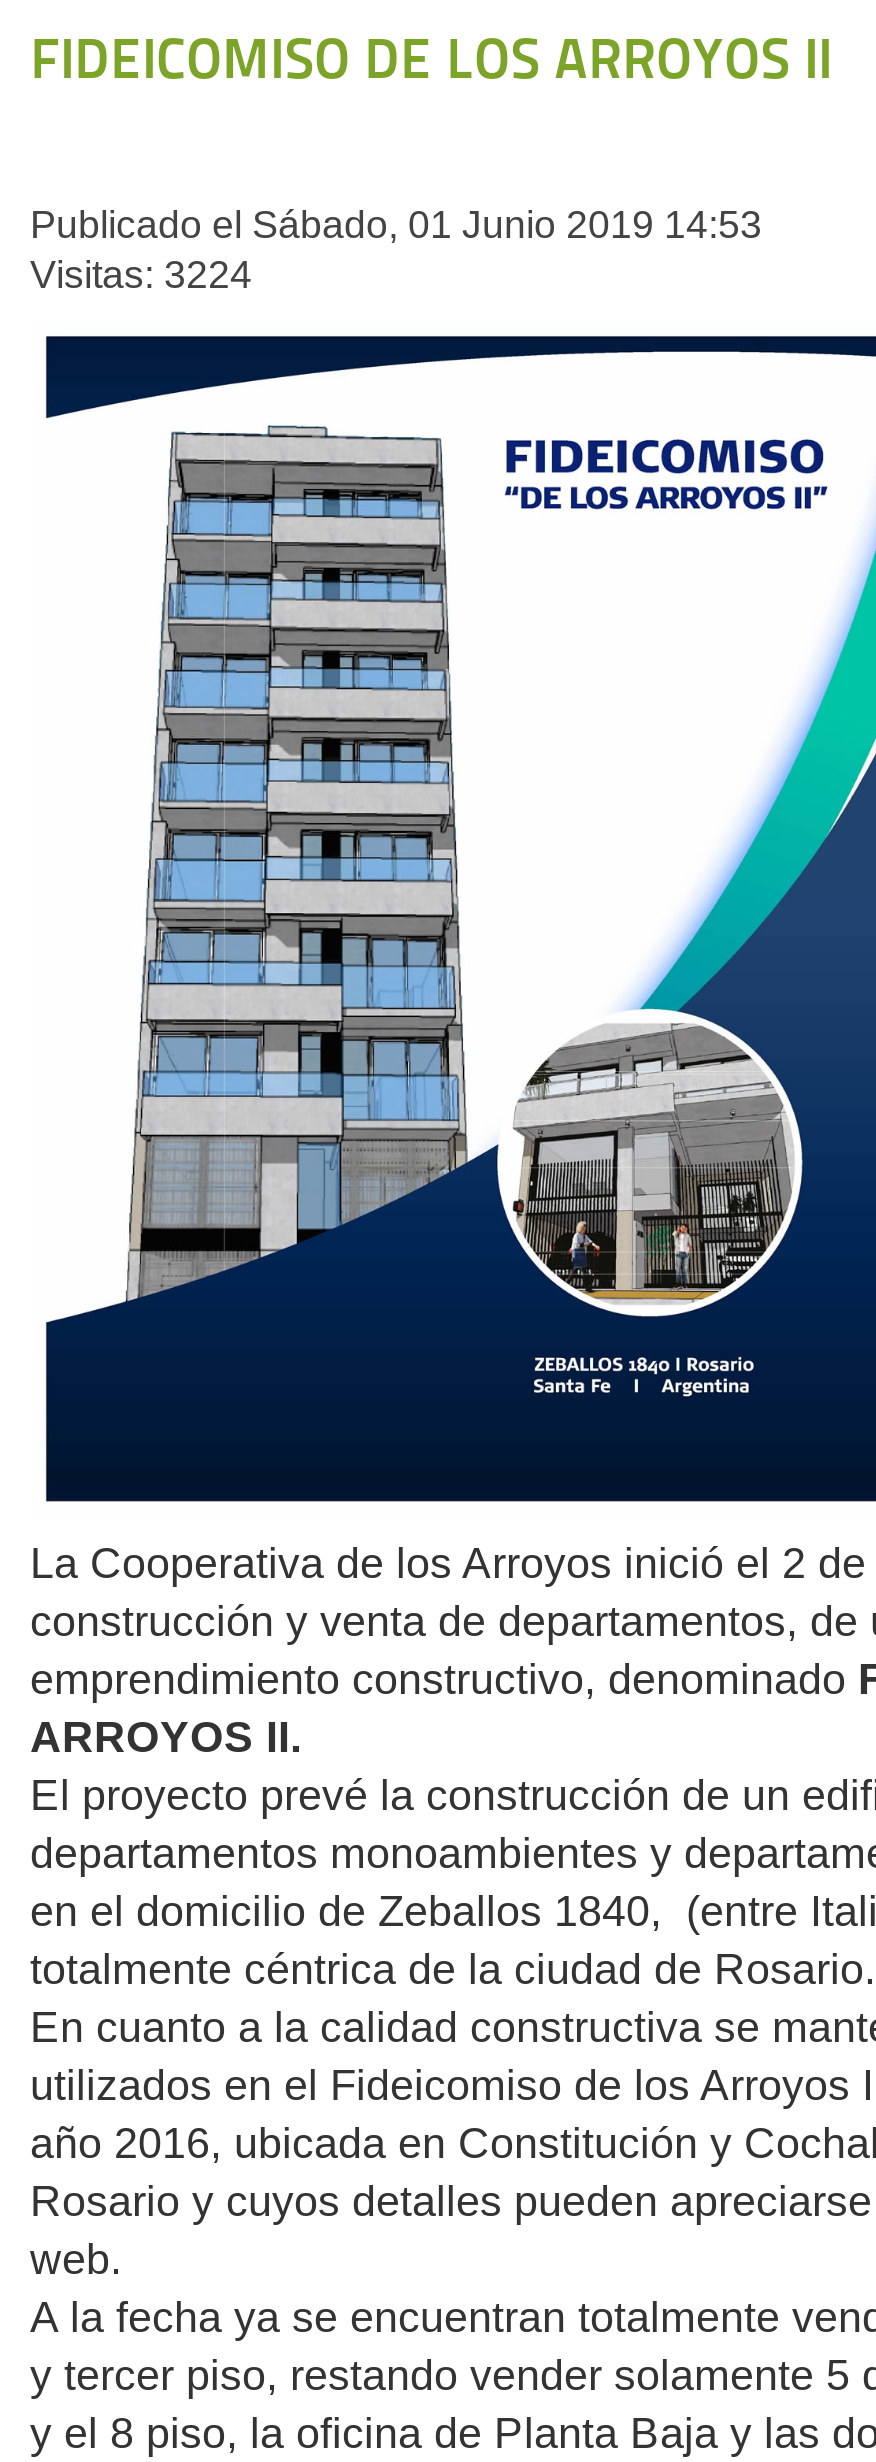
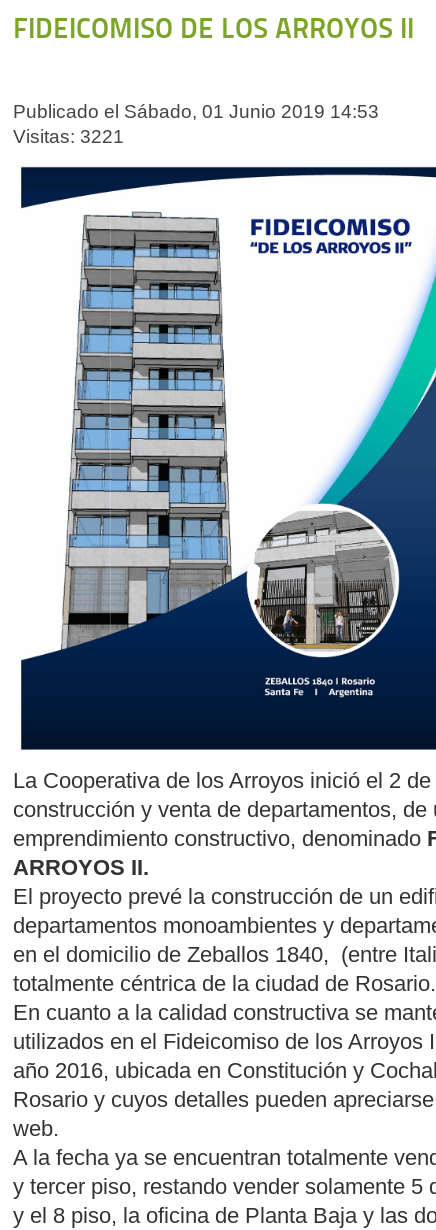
- Visitas: 3224
+ Visitas: 3221
